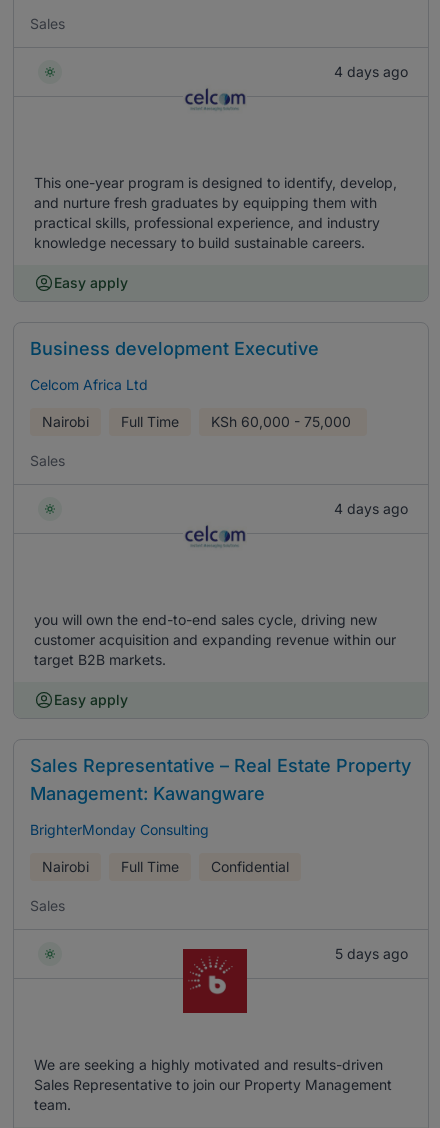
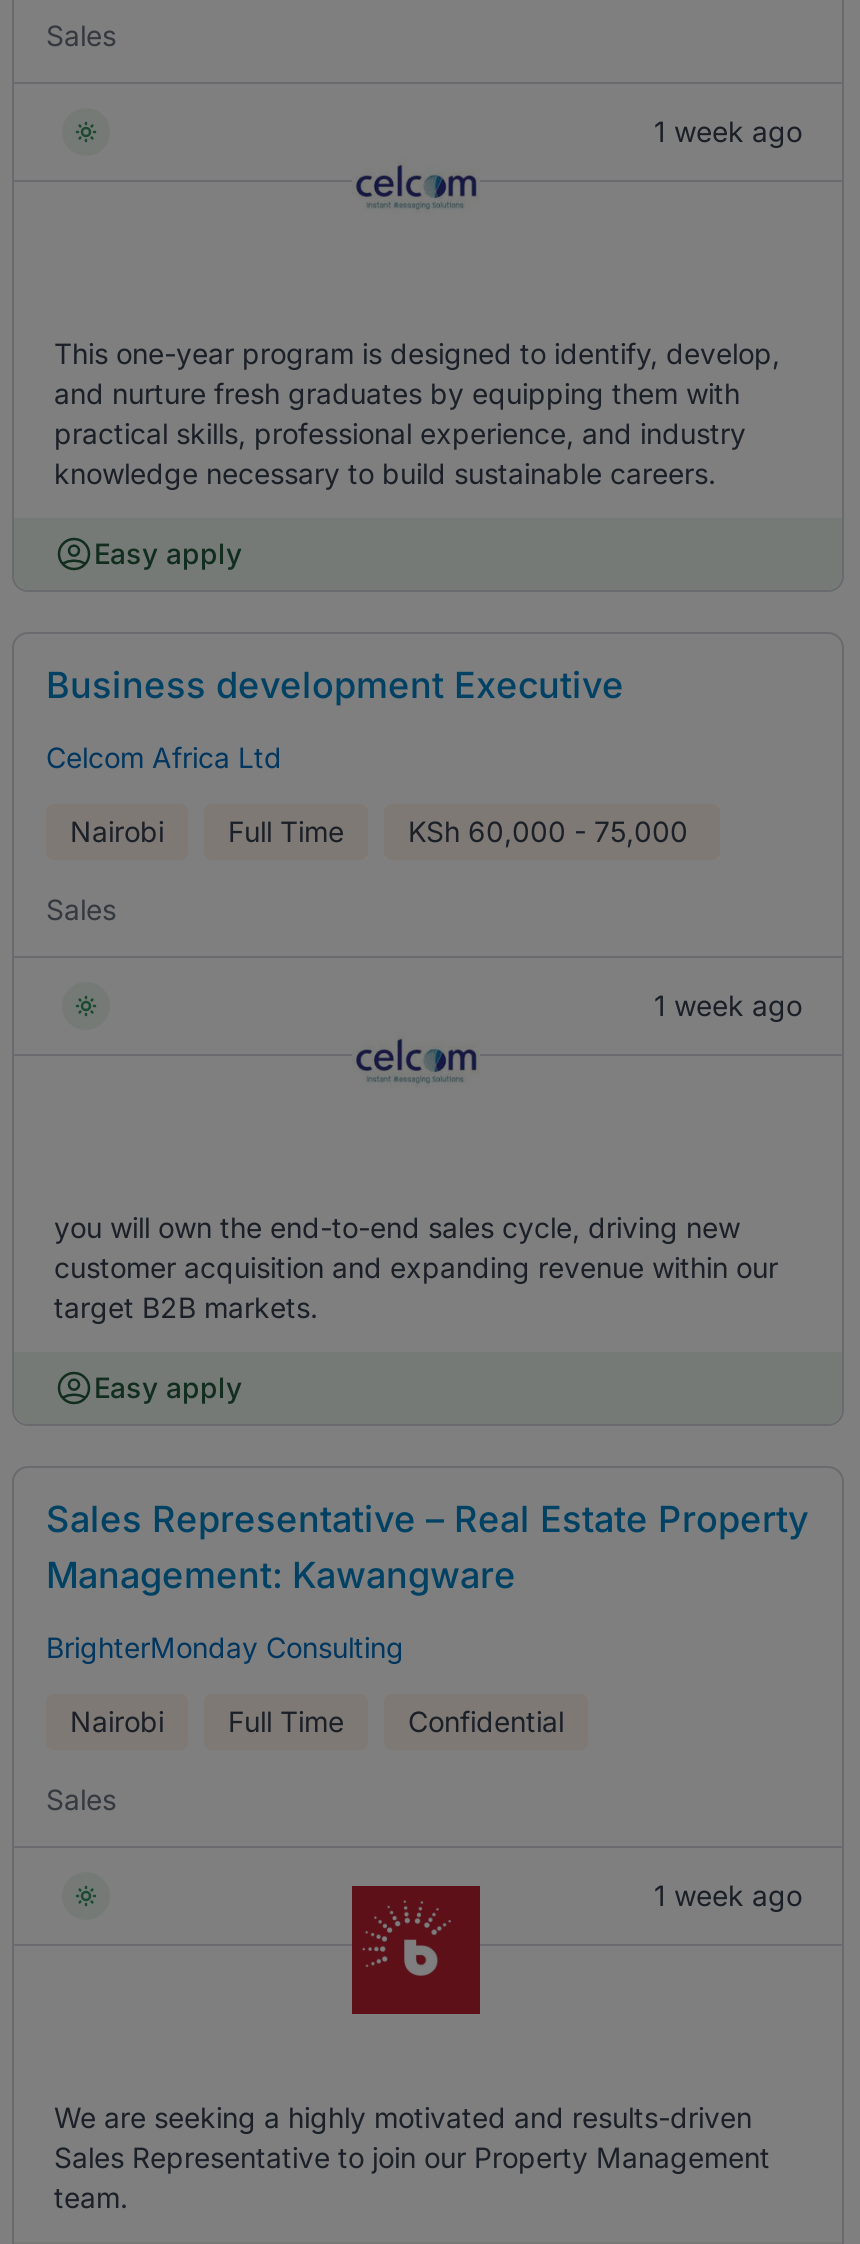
- 4 days ago
+ 1 week ago

- 4 days ago
+ 1 week ago

- 5 days ago
+ 1 week ago
